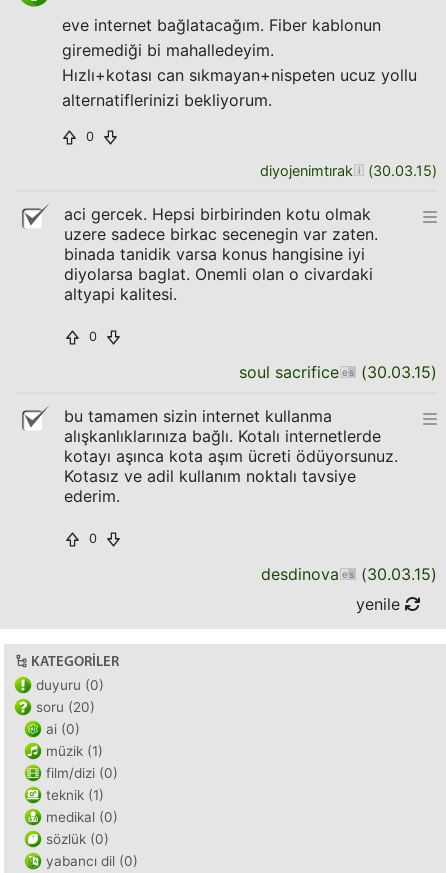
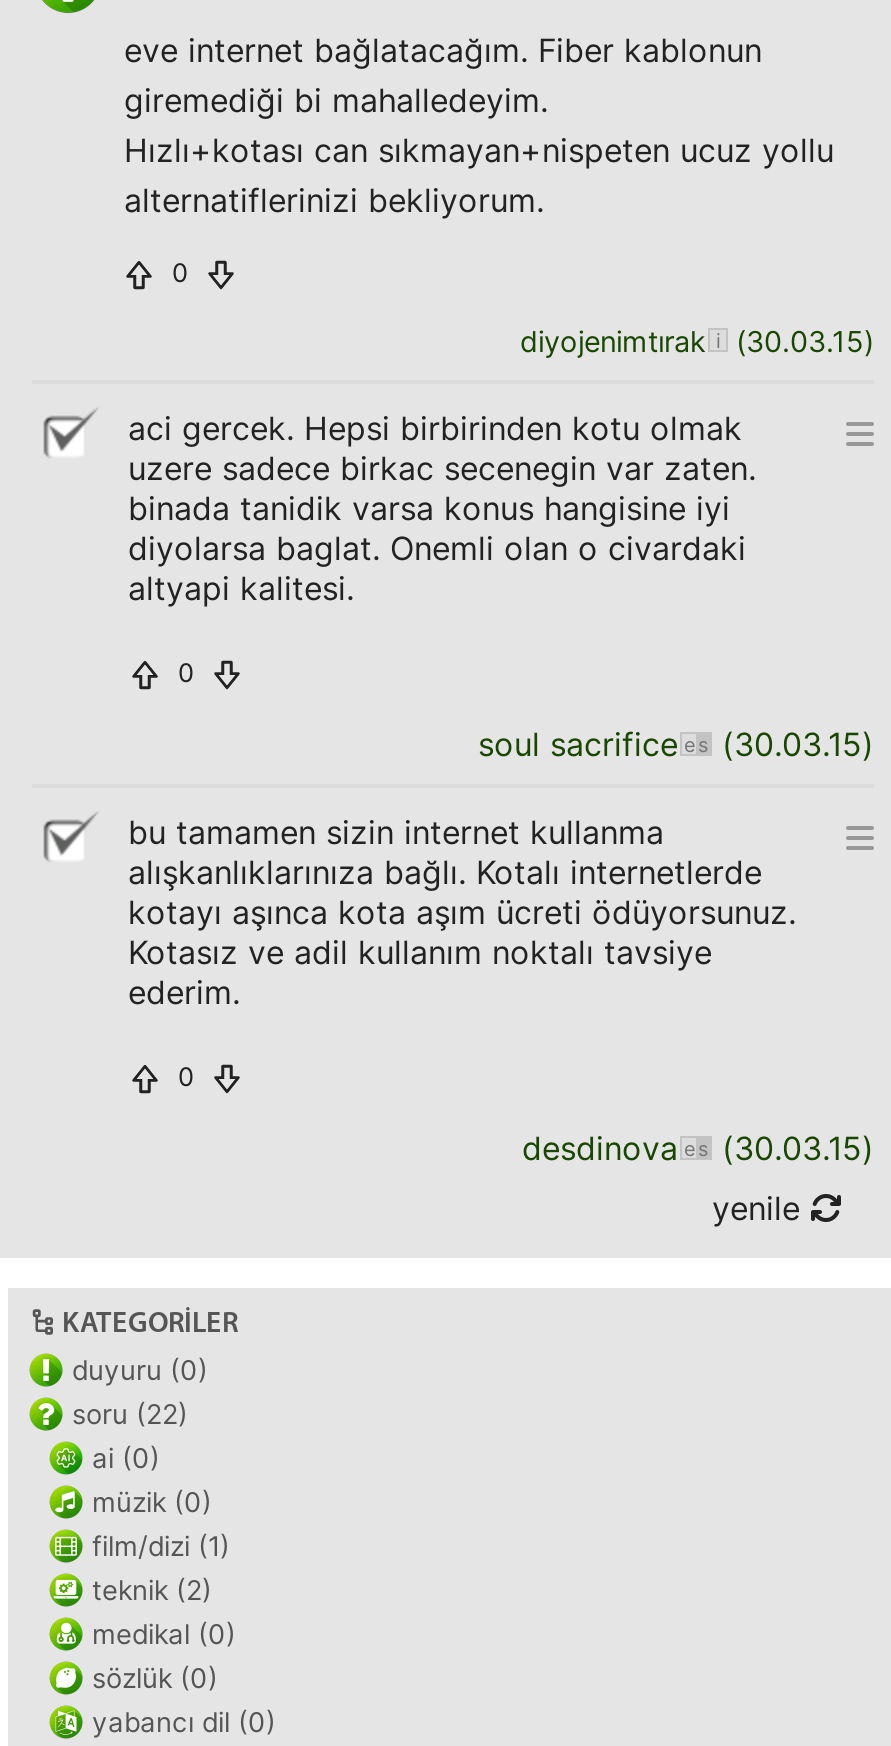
- soru (20)
+ soru (22)

- müzik (1)
+ müzik (0)

- film/dizi (0)
+ film/dizi (1)

- teknik (1)
+ teknik (2)
